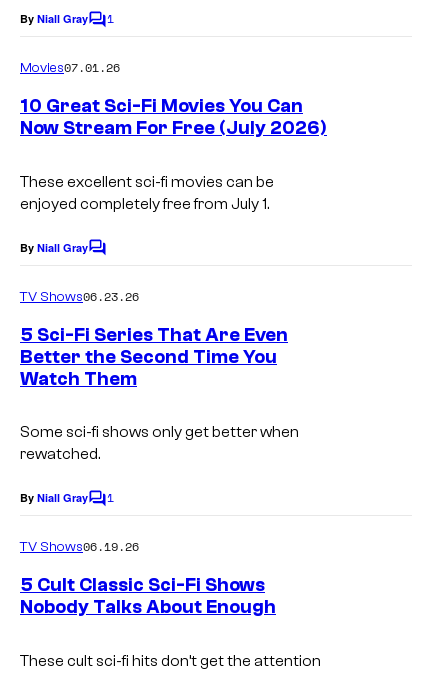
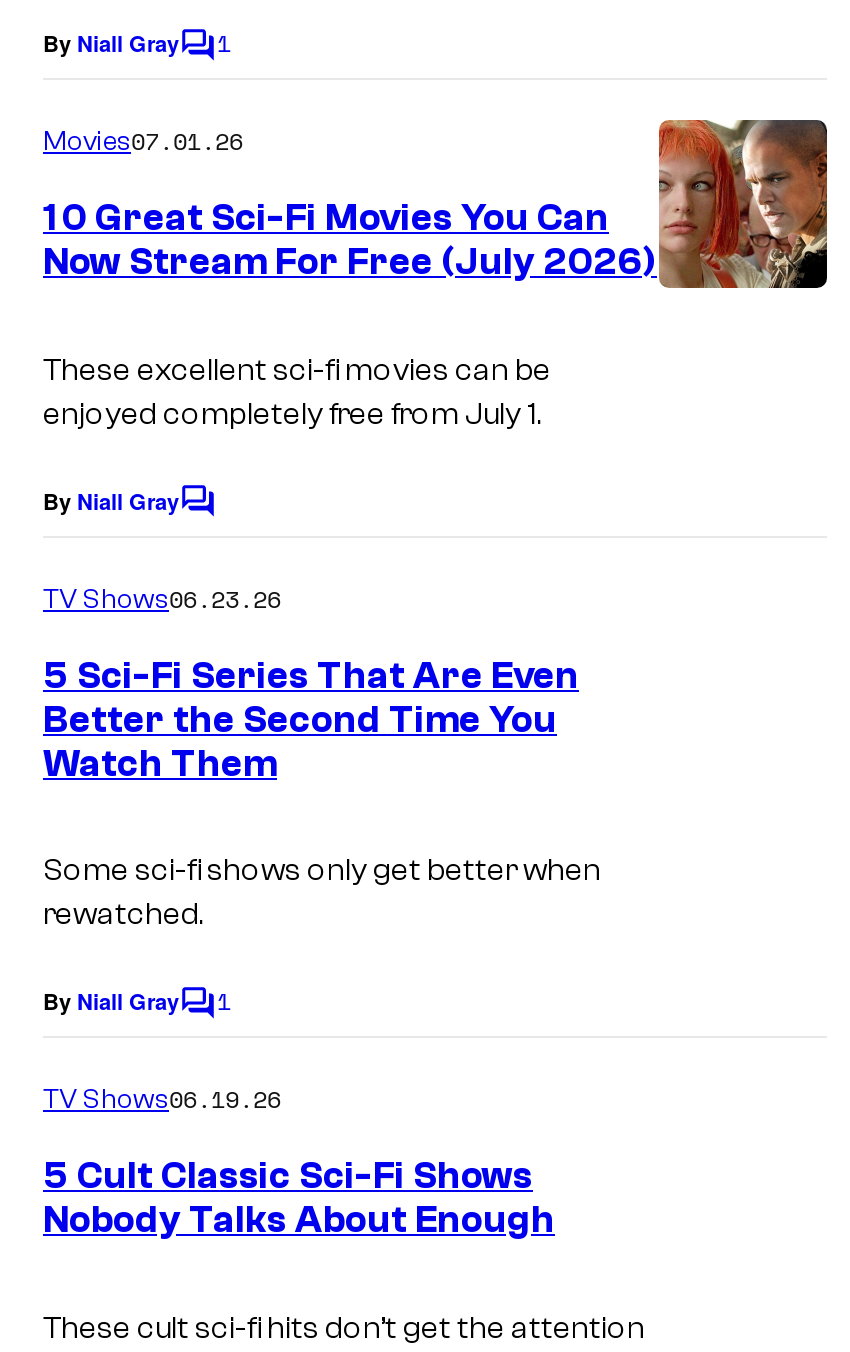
+ [image]
